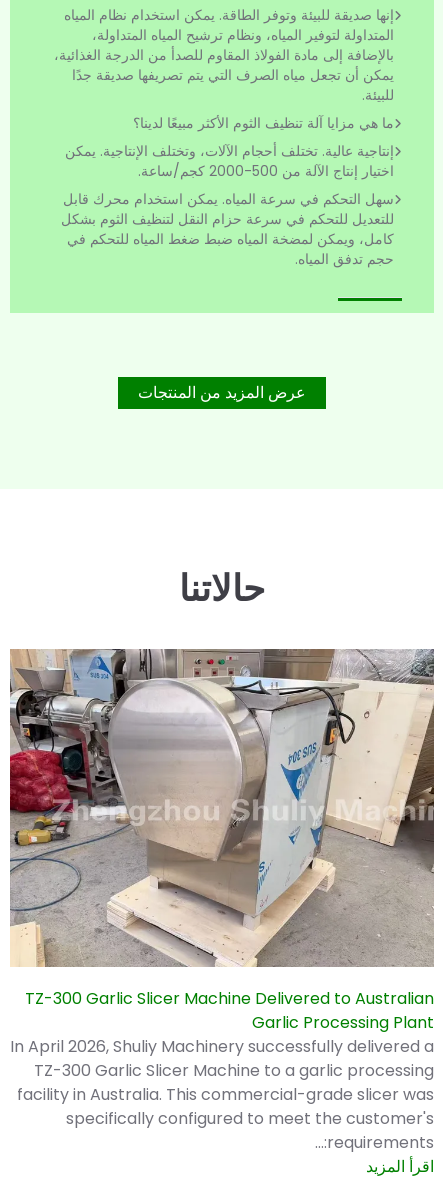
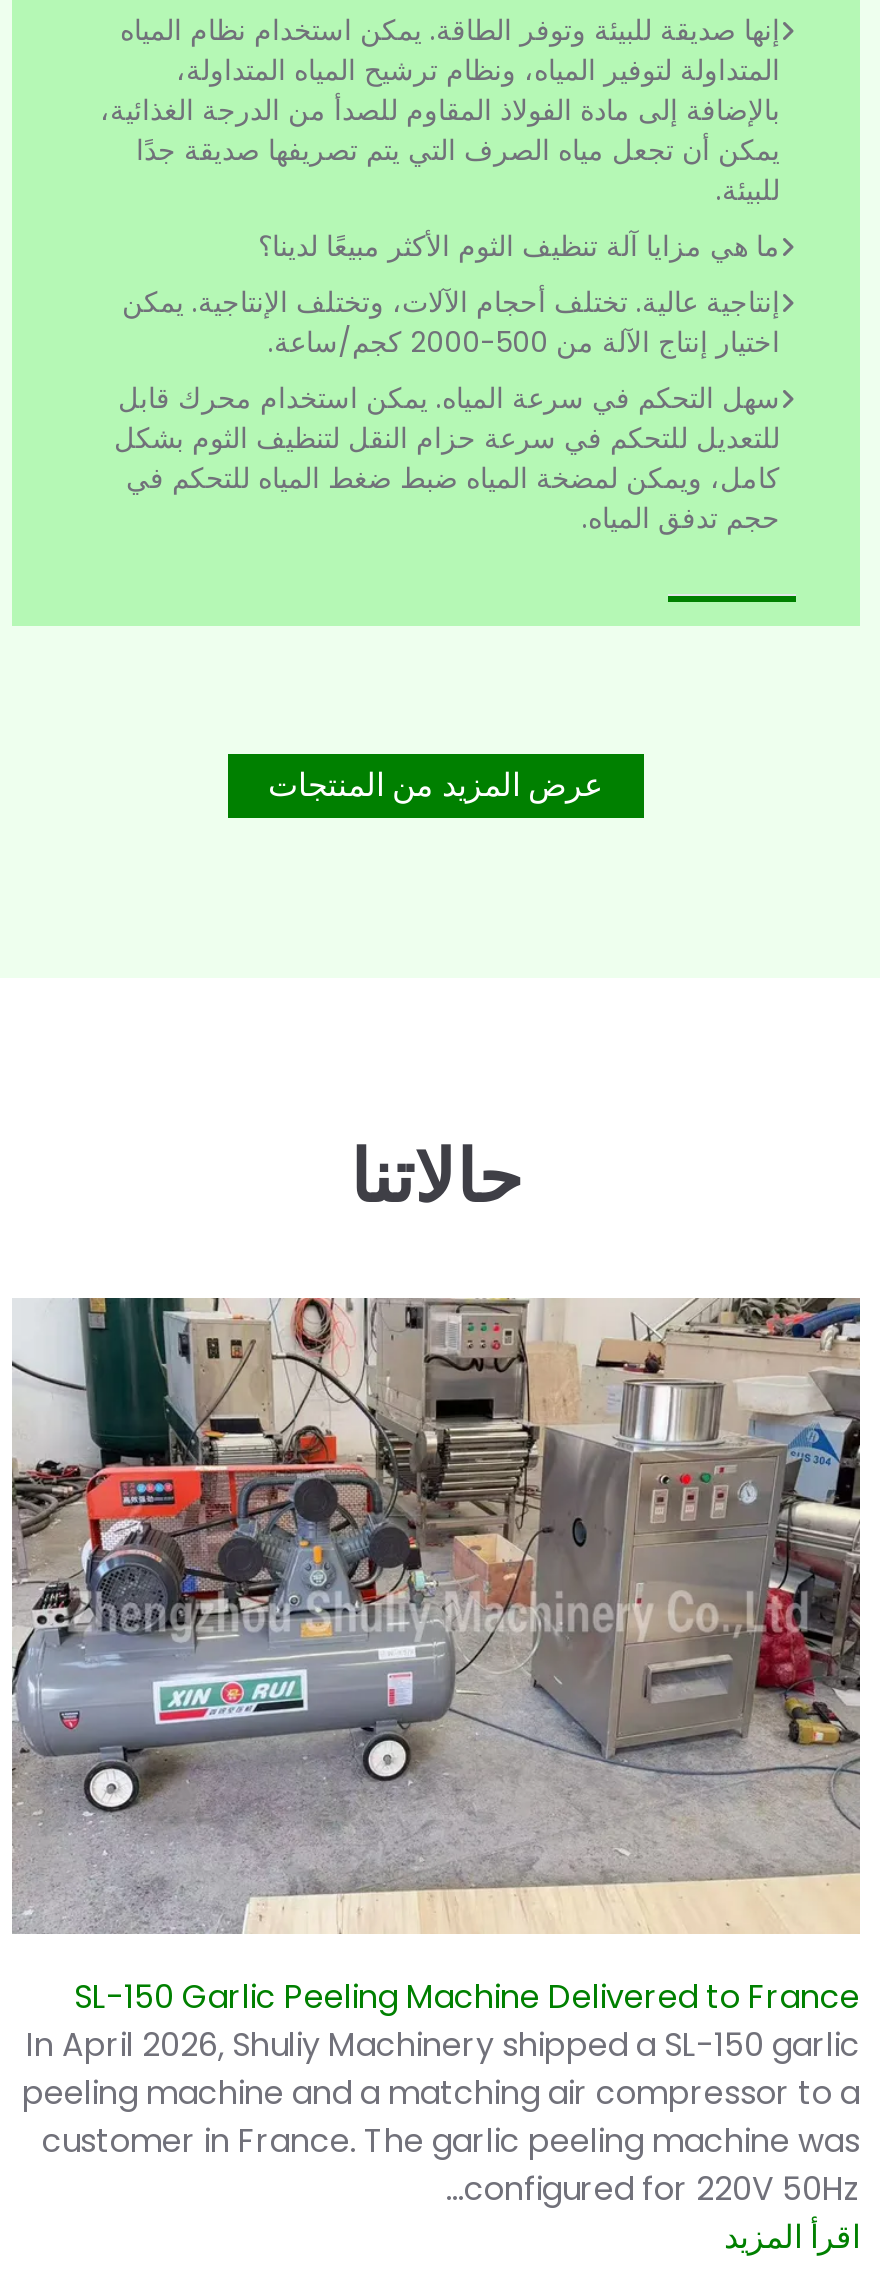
- [image]
- TZ-300 Garlic Slicer Machine Delivered to Australian
- Garlic Processing Plant
- In April 2026, Shuliy Machinery successfully delivered a
- TZ-300 Garlic Slicer Machine to a garlic processing
- facility in Australia. This commercial-grade slicer was
- specifically configured to meet the customer's
- requirements:…
+ [image]
+ SL-150 Garlic Peeling Machine Delivered to France
+ In April 2026, Shuliy Machinery shipped a SL-150 garlic
+ peeling machine and a matching air compressor to a
+ customer in France. The garlic peeling machine was
+ configured for 220V 50Hz…
